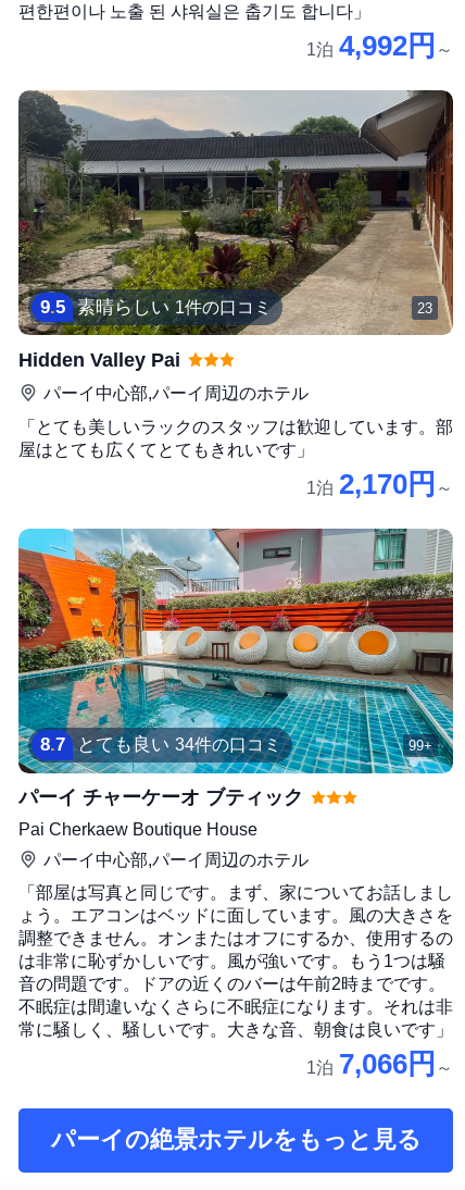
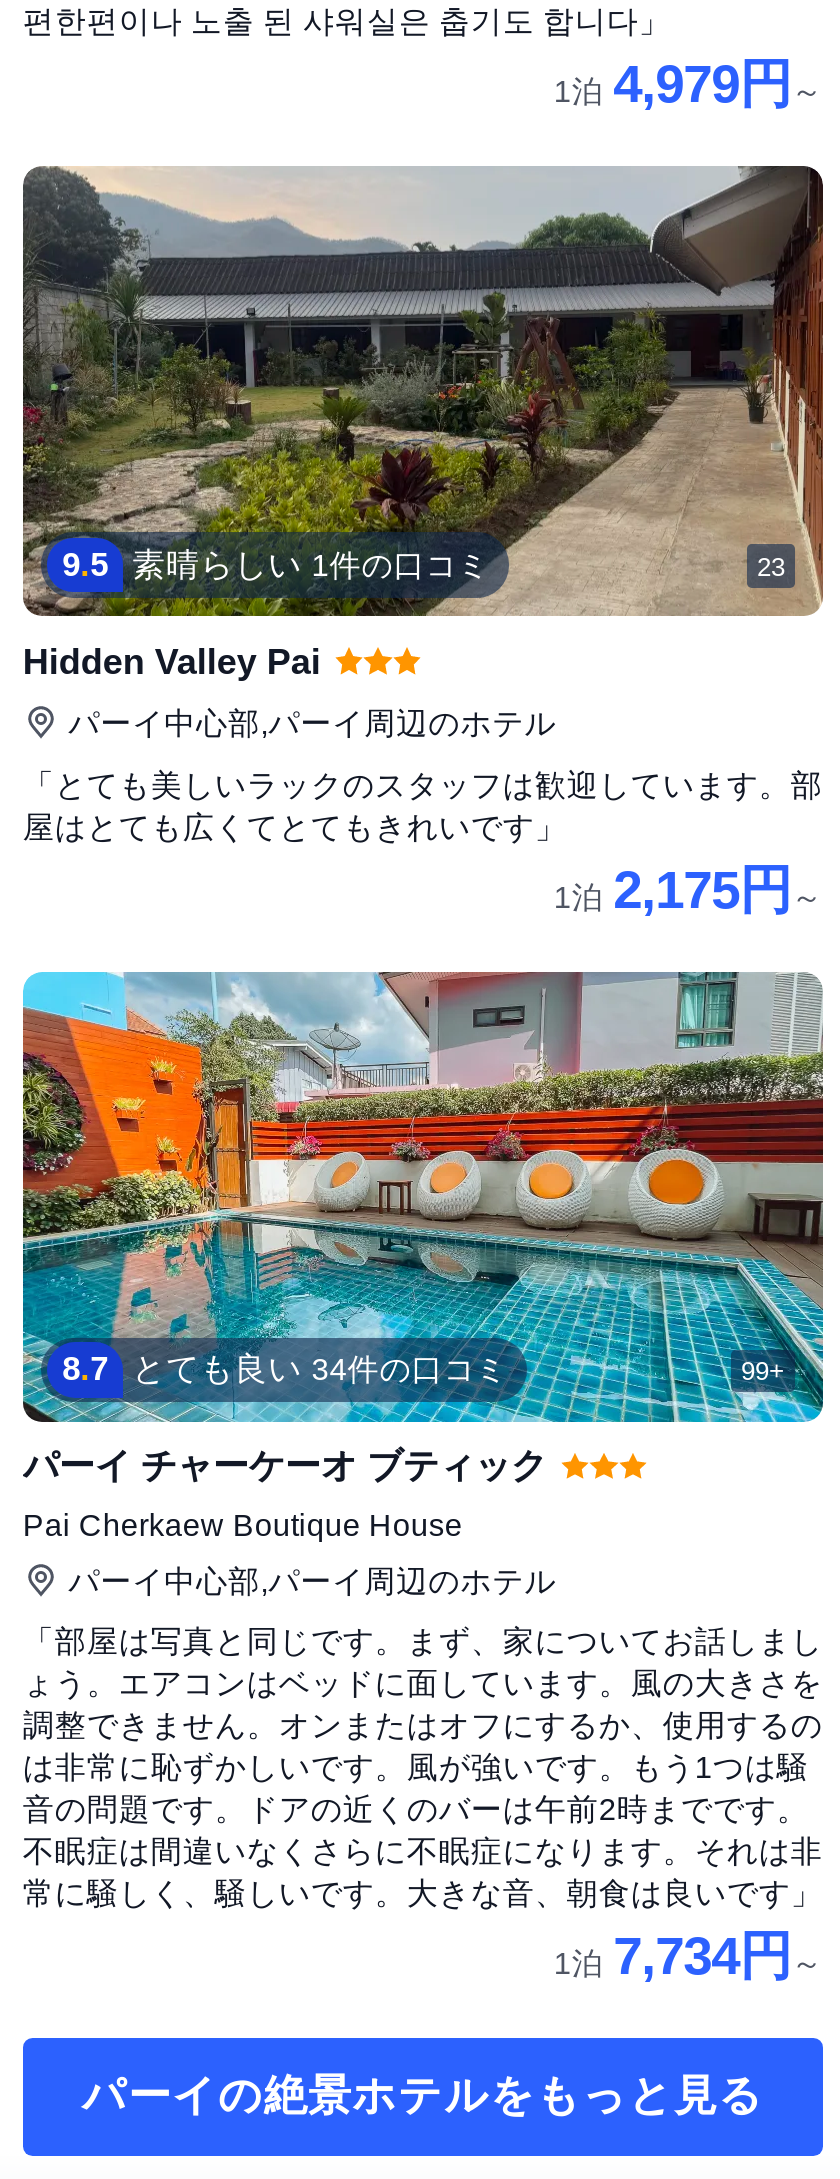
- 1泊 4,992円～
+ 1泊 4,979円～

- 1泊 2,170円～
+ 1泊 2,175円～

- 1泊 7,066円～
+ 1泊 7,734円～
